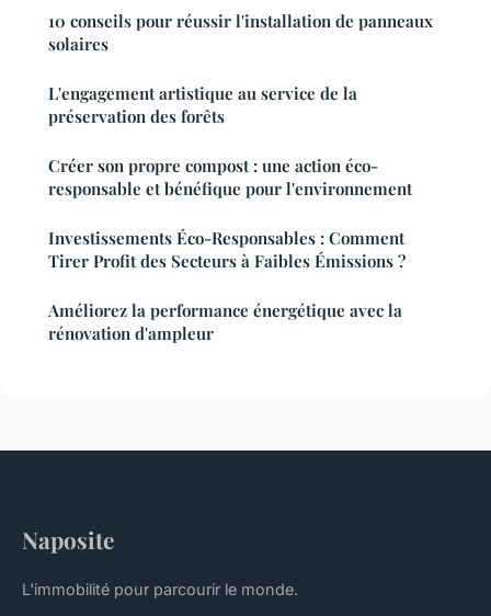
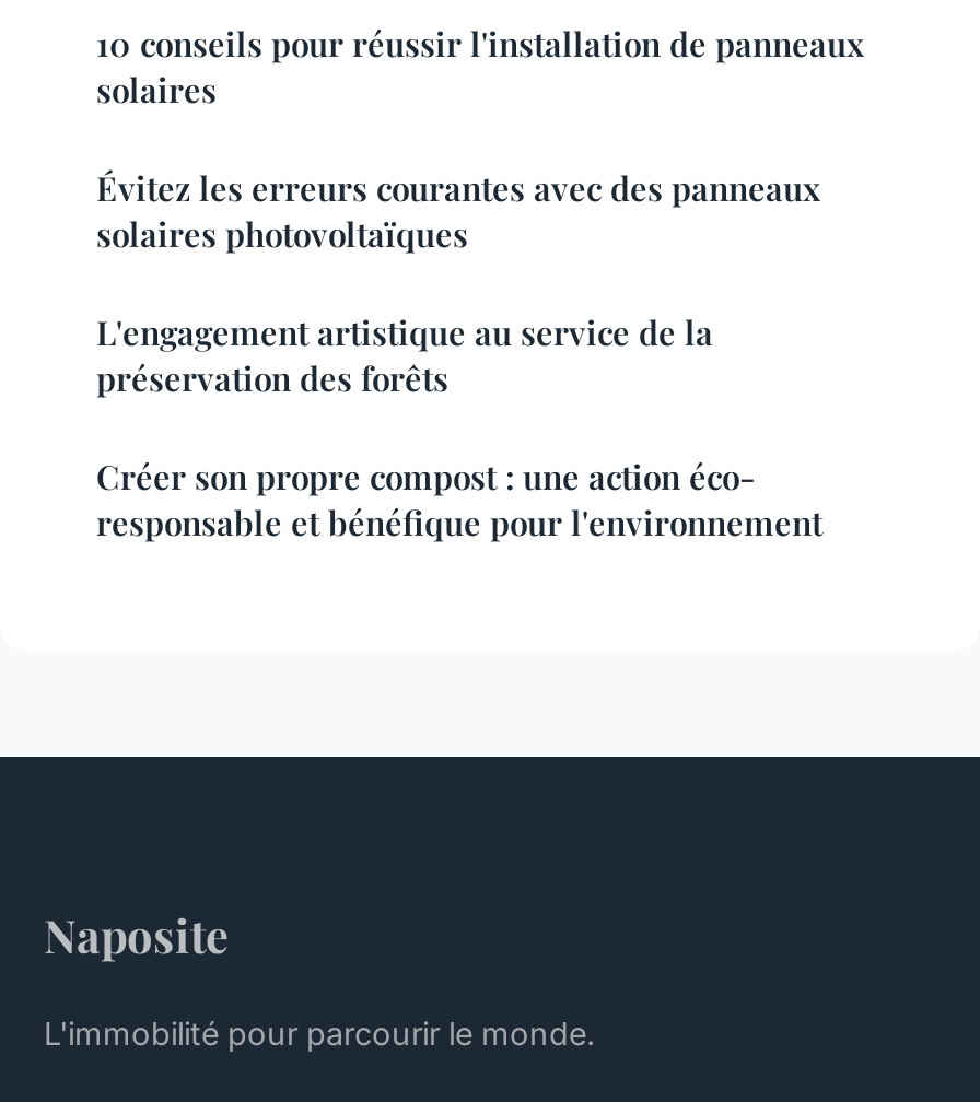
+ Évitez les erreurs courantes avec des panneaux
+ solaires photovoltaïques

moved down: L'engagement artistique au service de la | préservation des forêts | Créer son propre compost : une action éco- | responsable et bénéfique pour l'environnement

- Investissements Éco-Responsables : Comment
- Tirer Profit des Secteurs à Faibles Émissions ?
- Améliorez la performance énergétique avec la
- rénovation d'ampleur
